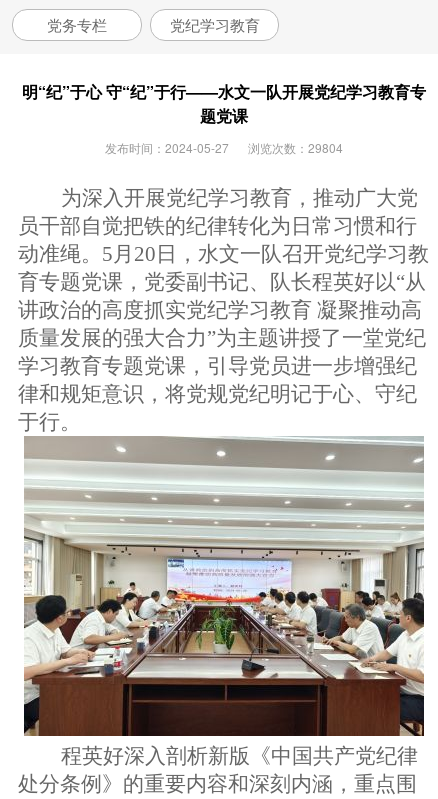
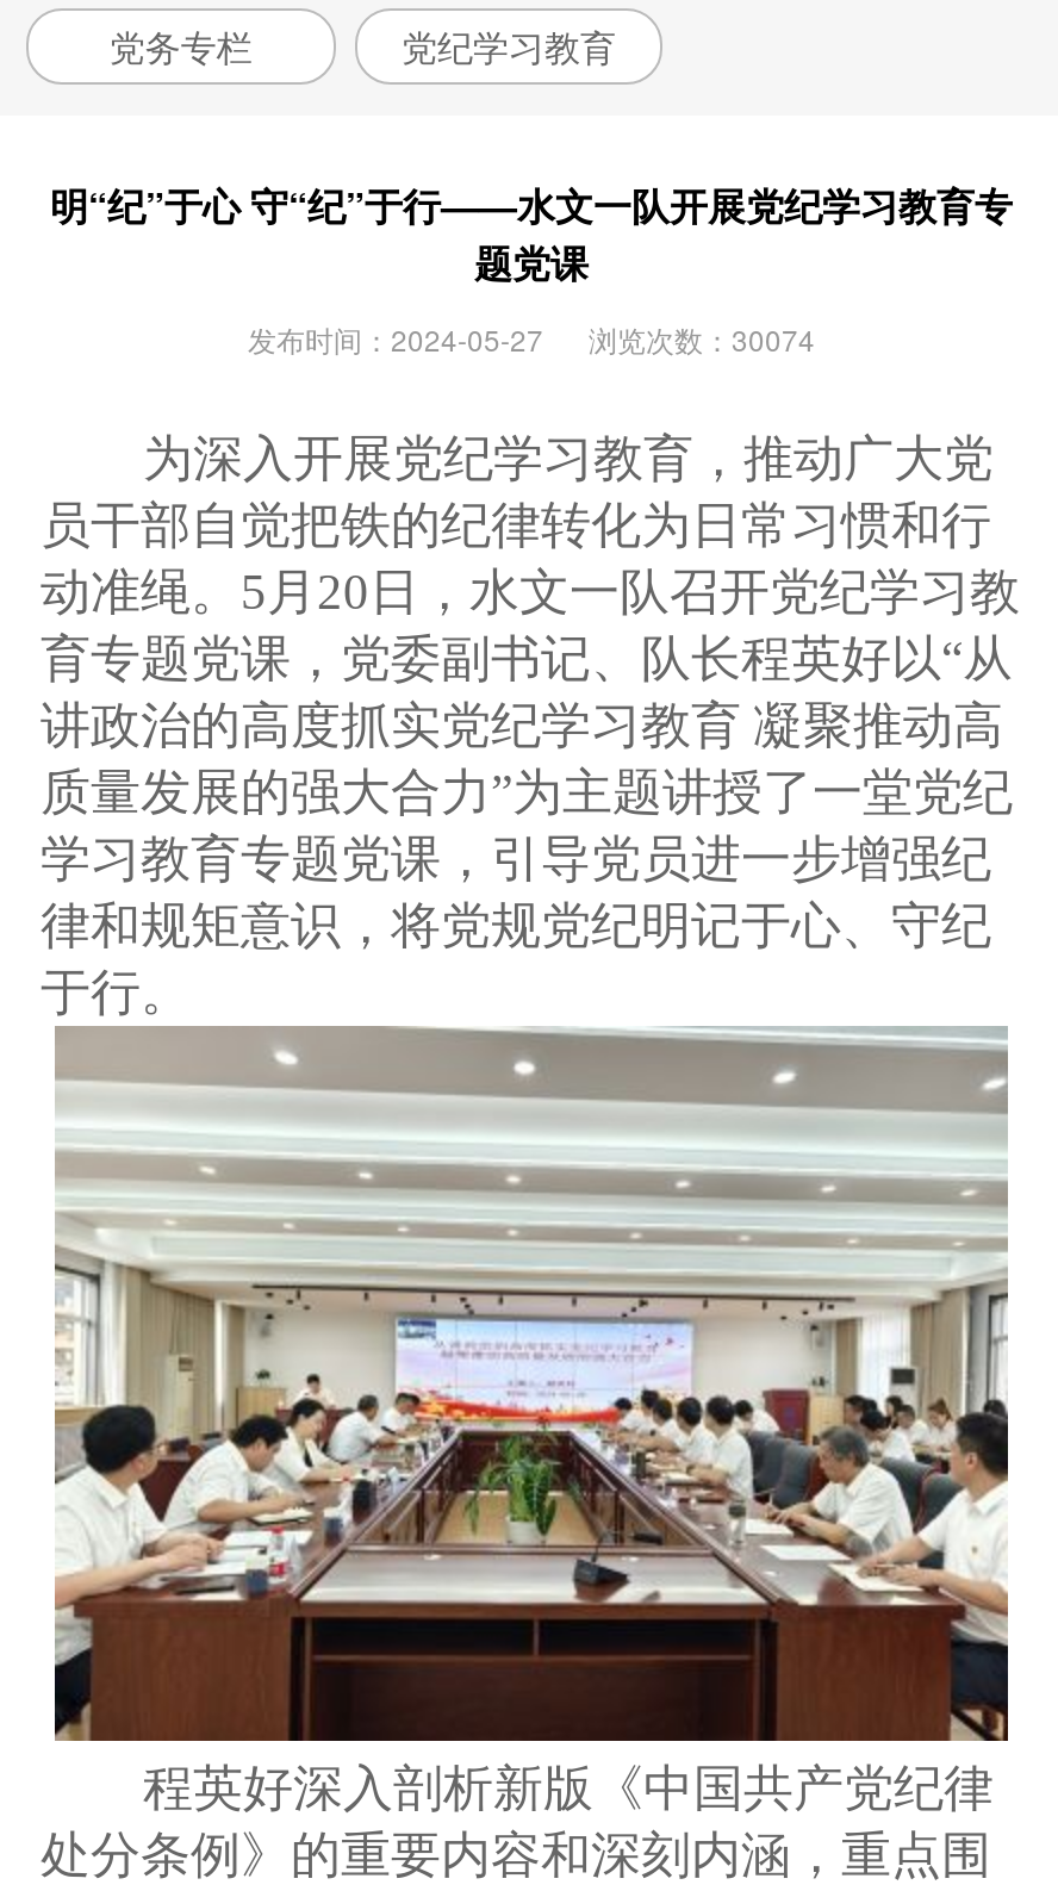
- 发布时间：2024-05-27 浏览次数：29804
+ 发布时间：2024-05-27 浏览次数：30074
